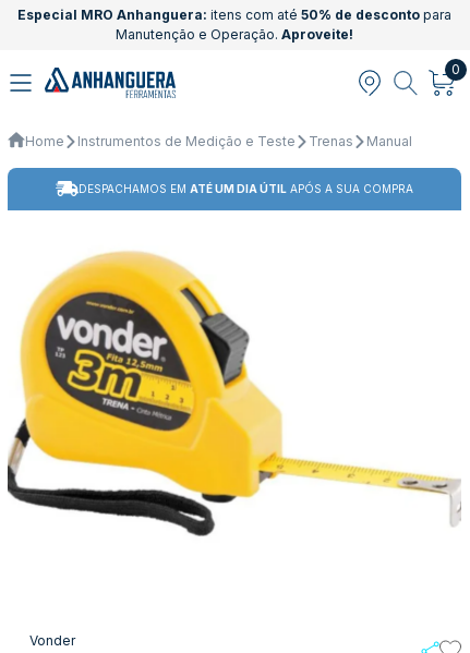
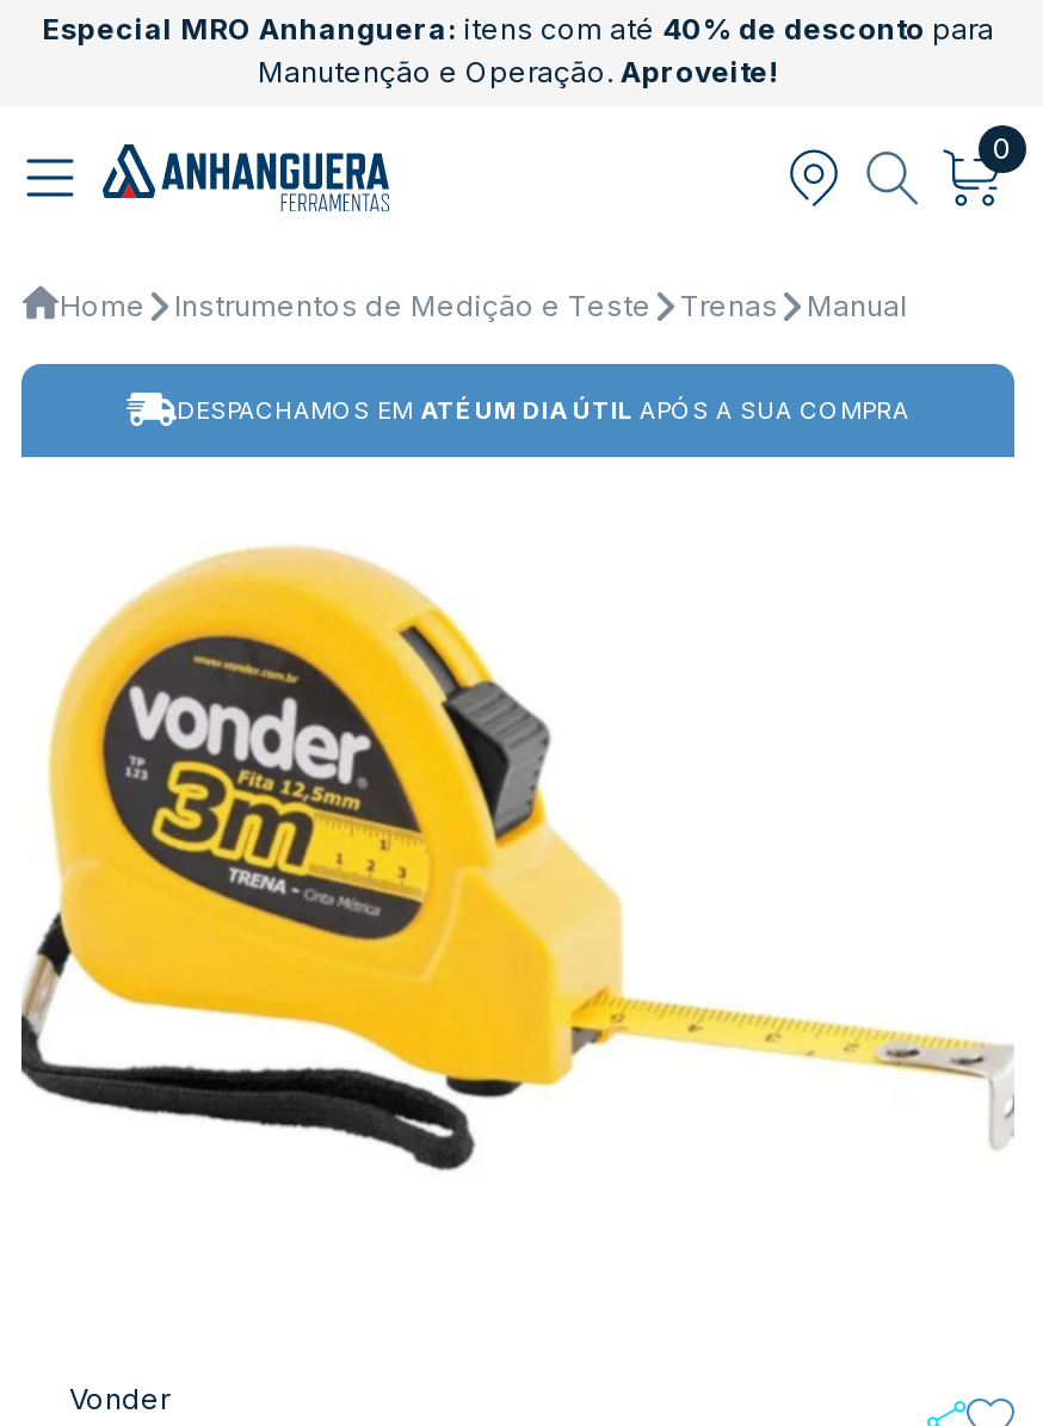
- Especial MRO Anhanguera: itens com até 50% de desconto para
+ Especial MRO Anhanguera: itens com até 40% de desconto para
